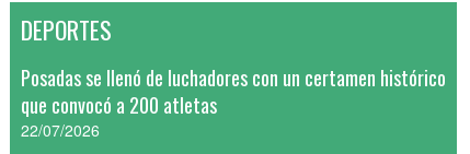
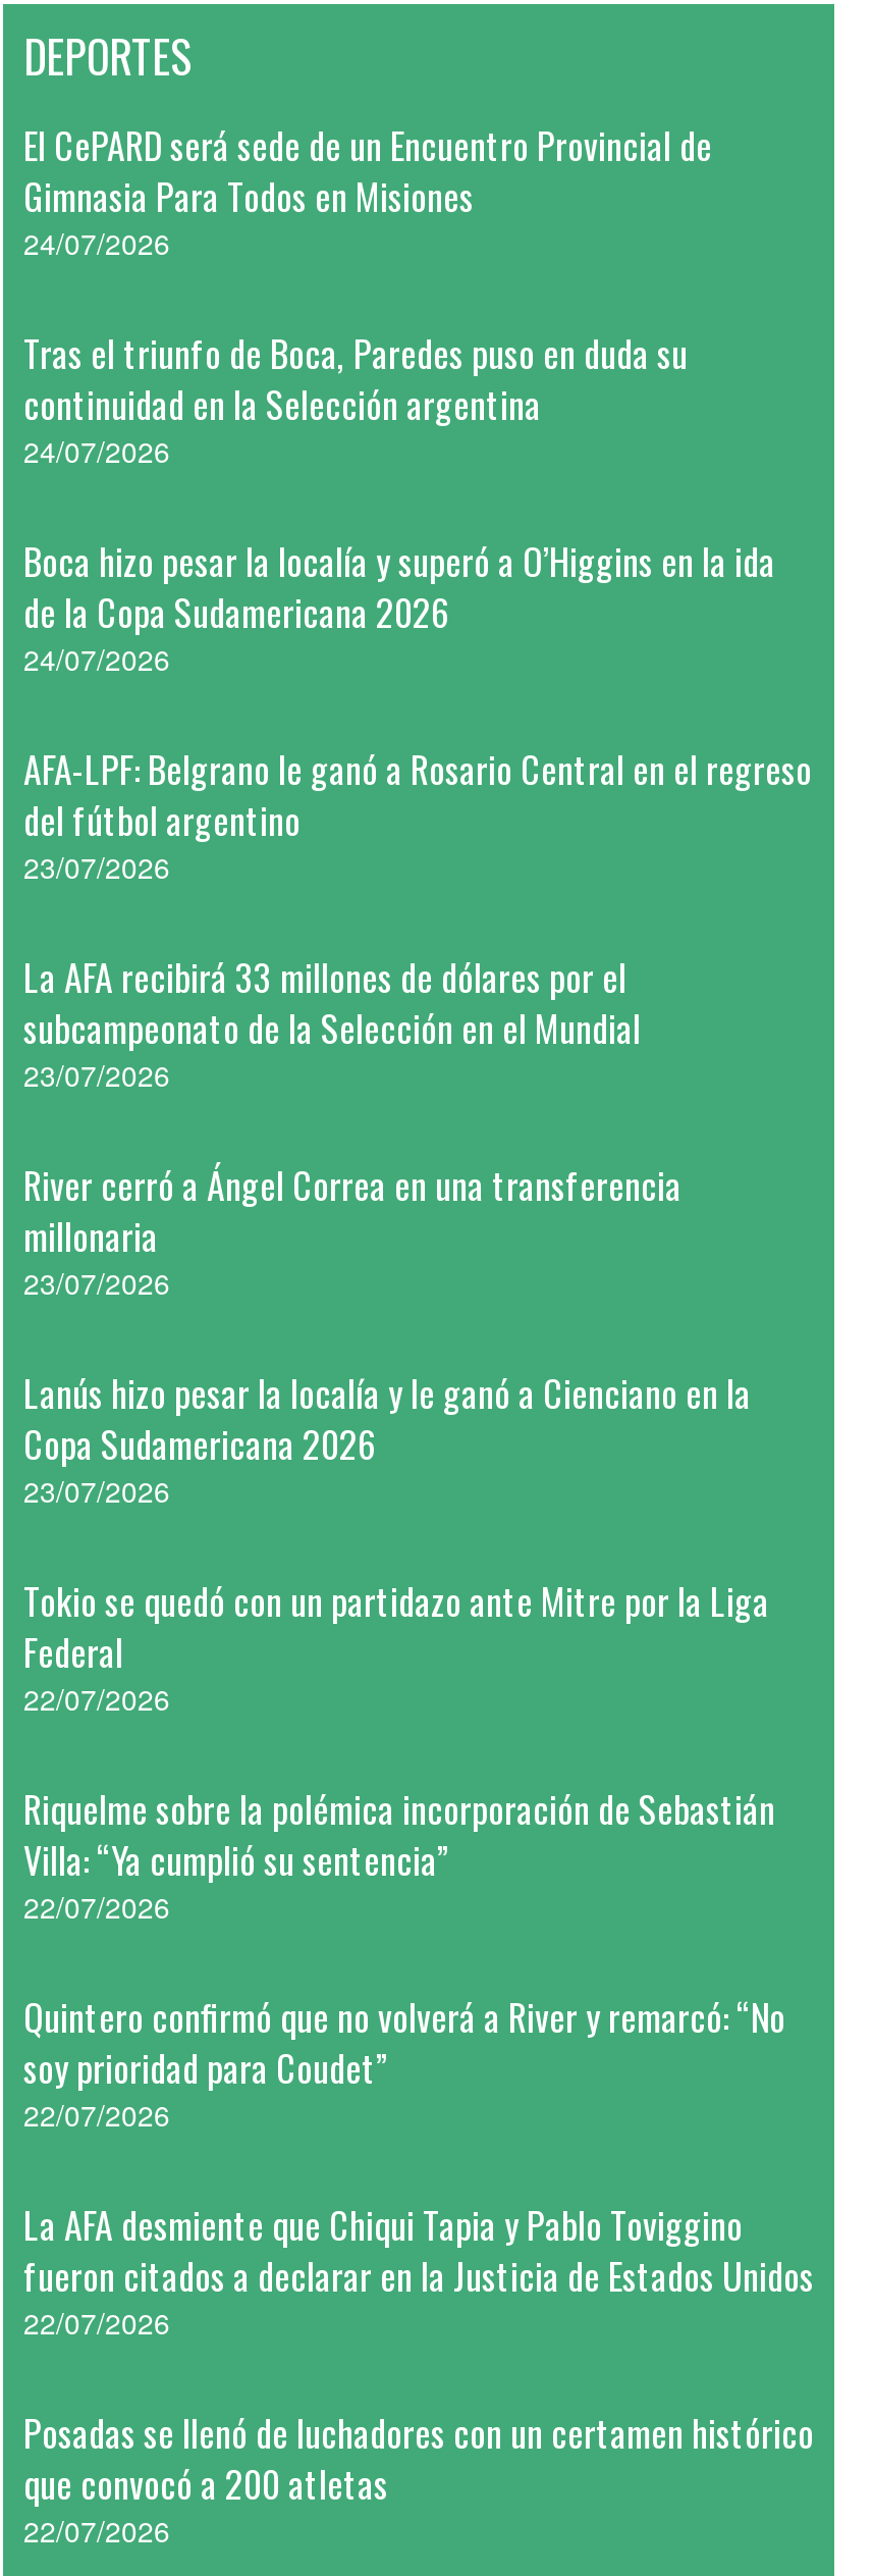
+ El CePARD será sede de un Encuentro Provincial de
+ Gimnasia Para Todos en Misiones
+ 24/07/2026
+ Tras el triunfo de Boca, Paredes puso en duda su
+ continuidad en la Selección argentina
+ 24/07/2026
+ Boca hizo pesar la localía y superó a O’Higgins en la ida
+ de la Copa Sudamericana 2026
+ 24/07/2026
+ AFA-LPF: Belgrano le ganó a Rosario Central en el regreso
+ del fútbol argentino
+ 23/07/2026
+ La AFA recibirá 33 millones de dólares por el
+ subcampeonato de la Selección en el Mundial
+ 23/07/2026
+ River cerró a Ángel Correa en una transferencia
+ millonaria
+ 23/07/2026
+ Lanús hizo pesar la localía y le ganó a Cienciano en la
+ Copa Sudamericana 2026
+ 23/07/2026
+ Tokio se quedó con un partidazo ante Mitre por la Liga
+ Federal
+ 22/07/2026
+ Riquelme sobre la polémica incorporación de Sebastián
+ Villa: “Ya cumplió su sentencia”
+ 22/07/2026
+ Quintero confirmó que no volverá a River y remarcó: “No
+ soy prioridad para Coudet”
+ 22/07/2026
+ La AFA desmiente que Chiqui Tapia y Pablo Toviggino
+ fueron citados a declarar en la Justicia de Estados Unidos
+ 22/07/2026
